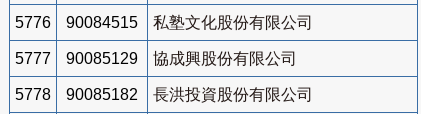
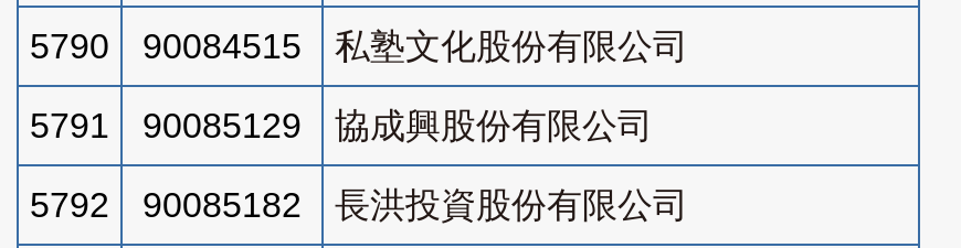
- 5776 90084515 私塾文化股份有限公司
+ 5790 90084515 私塾文化股份有限公司

- 5777 90085129 協成興股份有限公司
+ 5791 90085129 協成興股份有限公司

- 5778 90085182 長洪投資股份有限公司
+ 5792 90085182 長洪投資股份有限公司
